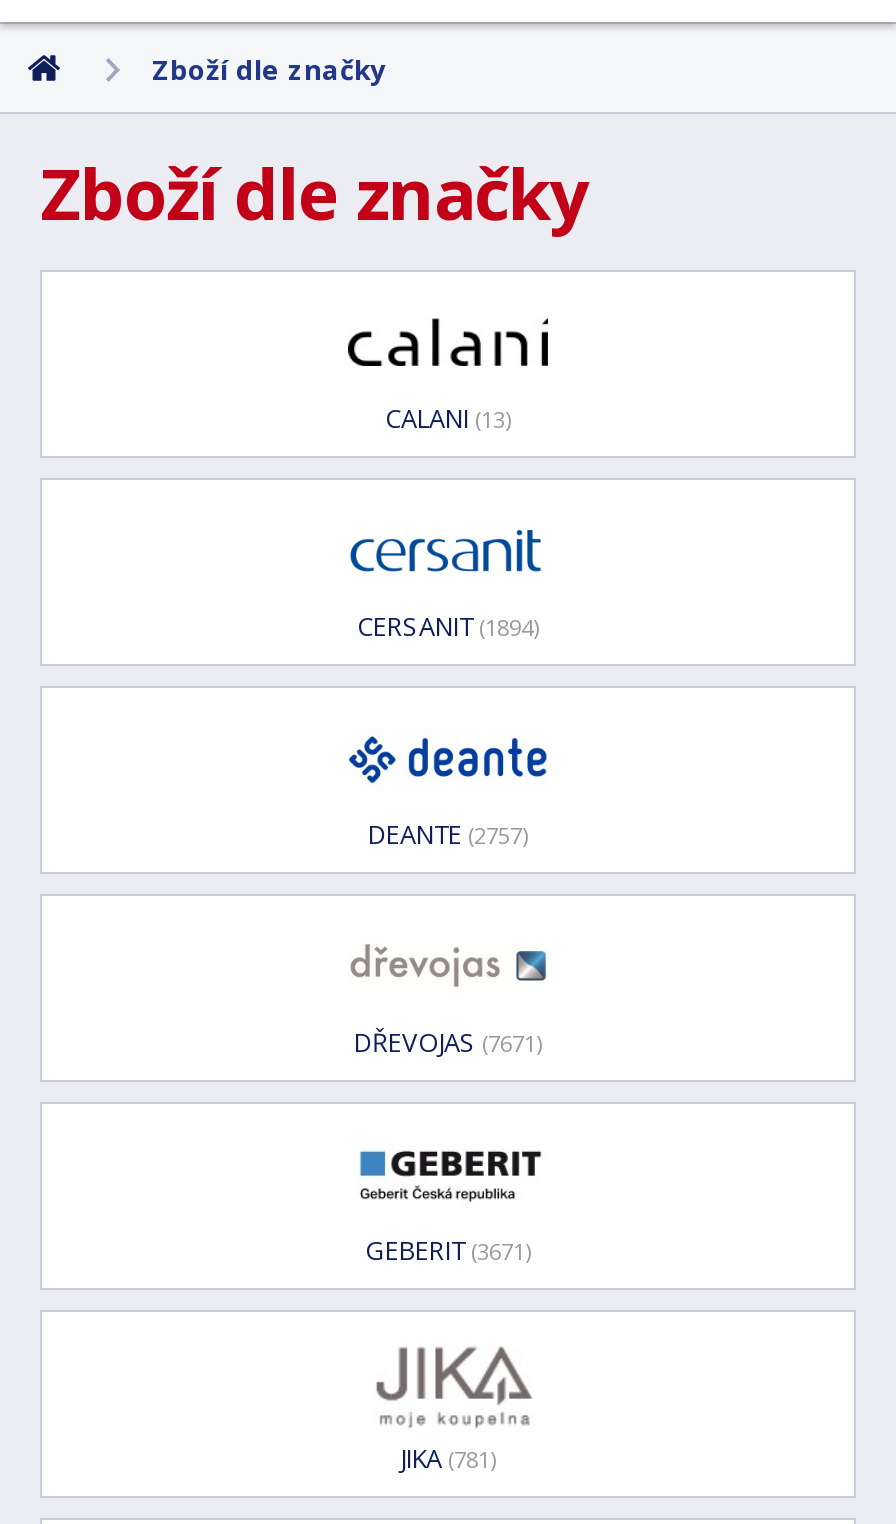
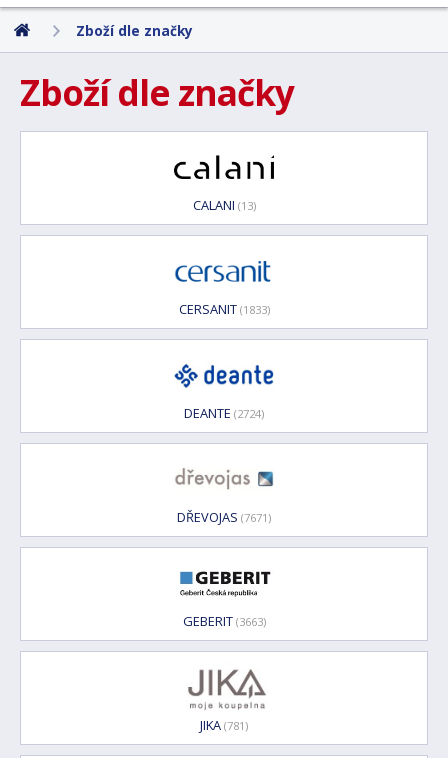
- CERSANIT(1894)
+ CERSANIT(1833)

- DEANTE (2757)
+ DEANTE (2724)

- GEBERIT(3671)
+ GEBERIT(3663)
